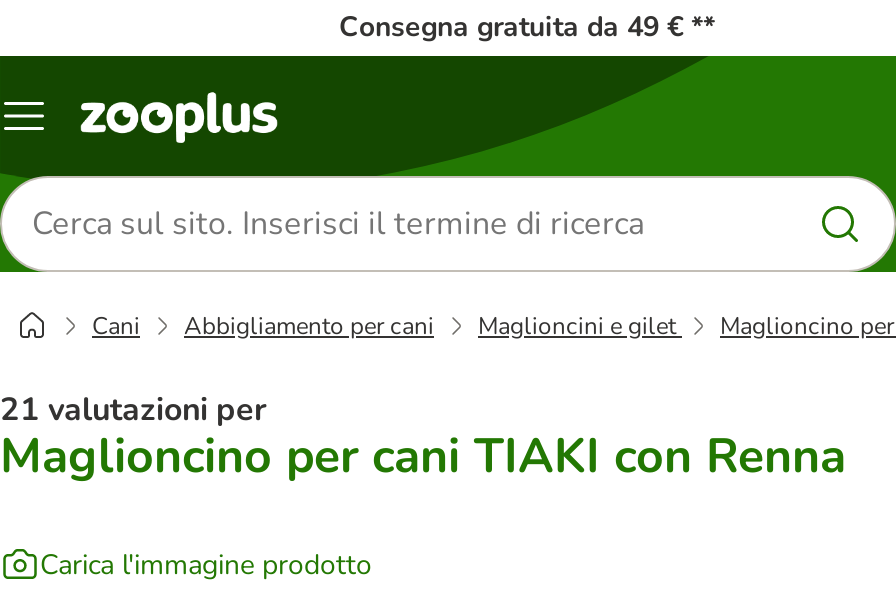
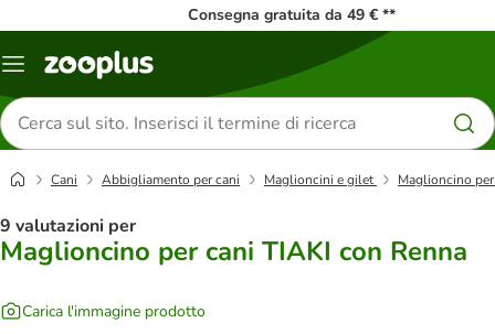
- 21 valutazioni per
+ 9 valutazioni per
